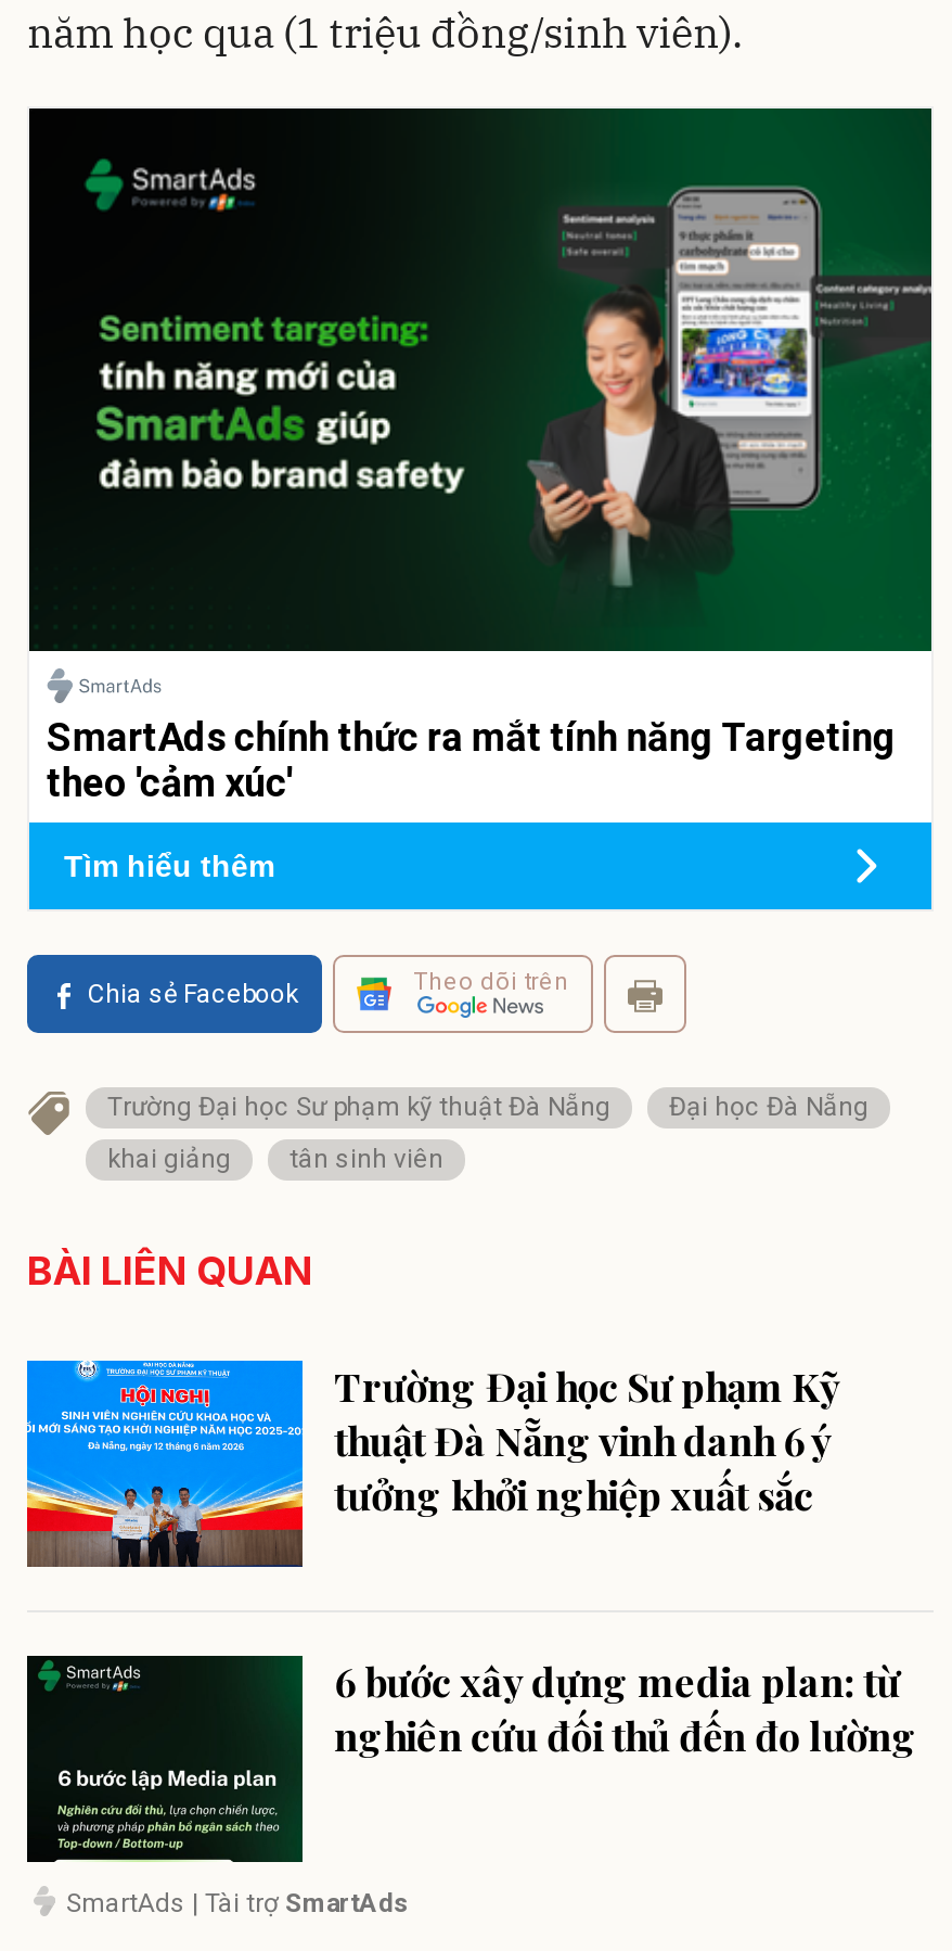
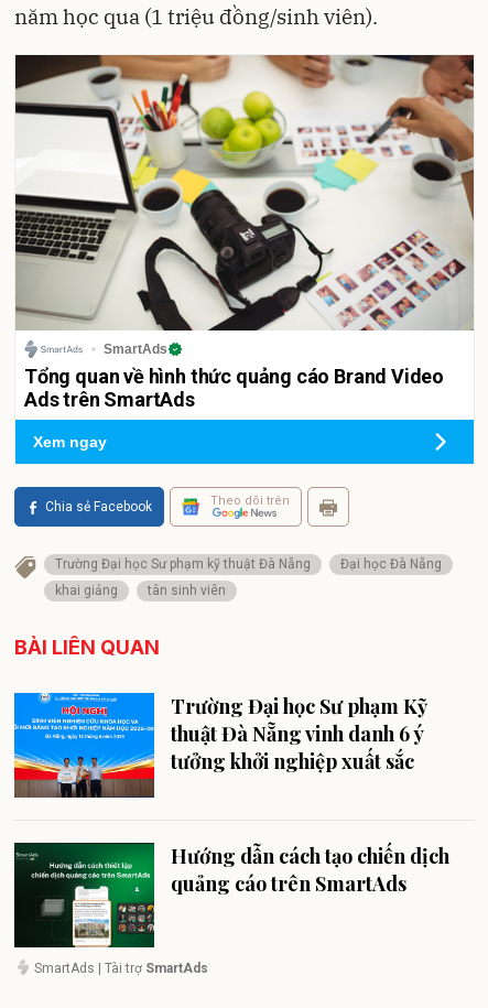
- [image]
- SmartAds chính thức ra mắt tính năng Targeting
- theo 'cảm xúc'
+ [image]
+ SmartAds
+ Tổng quan về hình thức quảng cáo Brand Video
+ Ads trên SmartAds

- Tìm hiểu thêm
+ Xem ngay

- [image]
- 6 bước xây dựng media plan: từ
- nghiên cứu đối thủ đến đo lường
+ [image]
+ Hướng dẫn cách tạo chiến dịch
+ quảng cáo trên SmartAds
